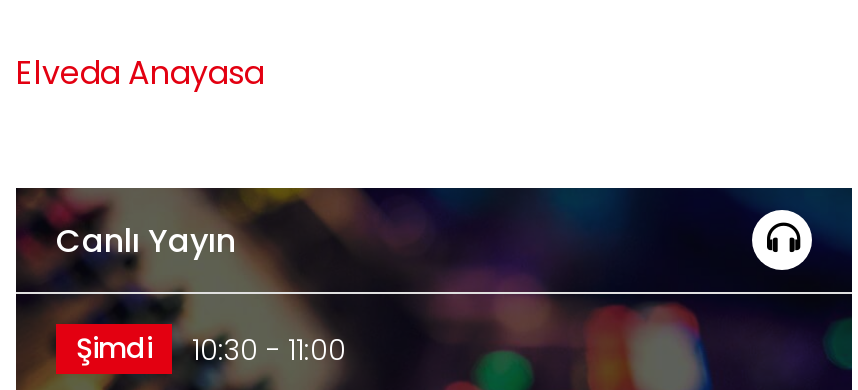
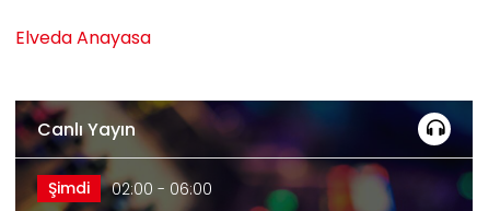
- Şimdi 10:30 - 11:00
+ Şimdi 02:00 - 06:00
